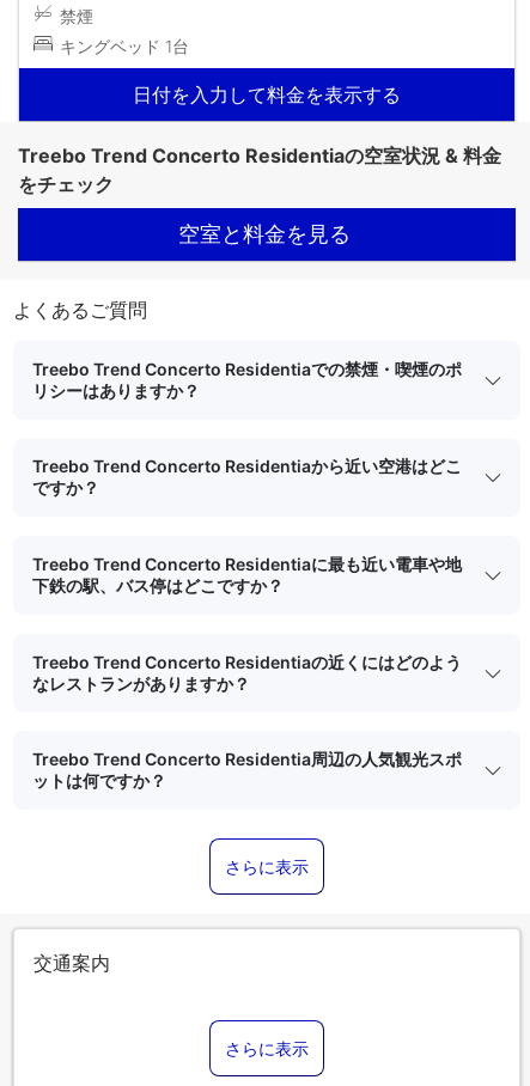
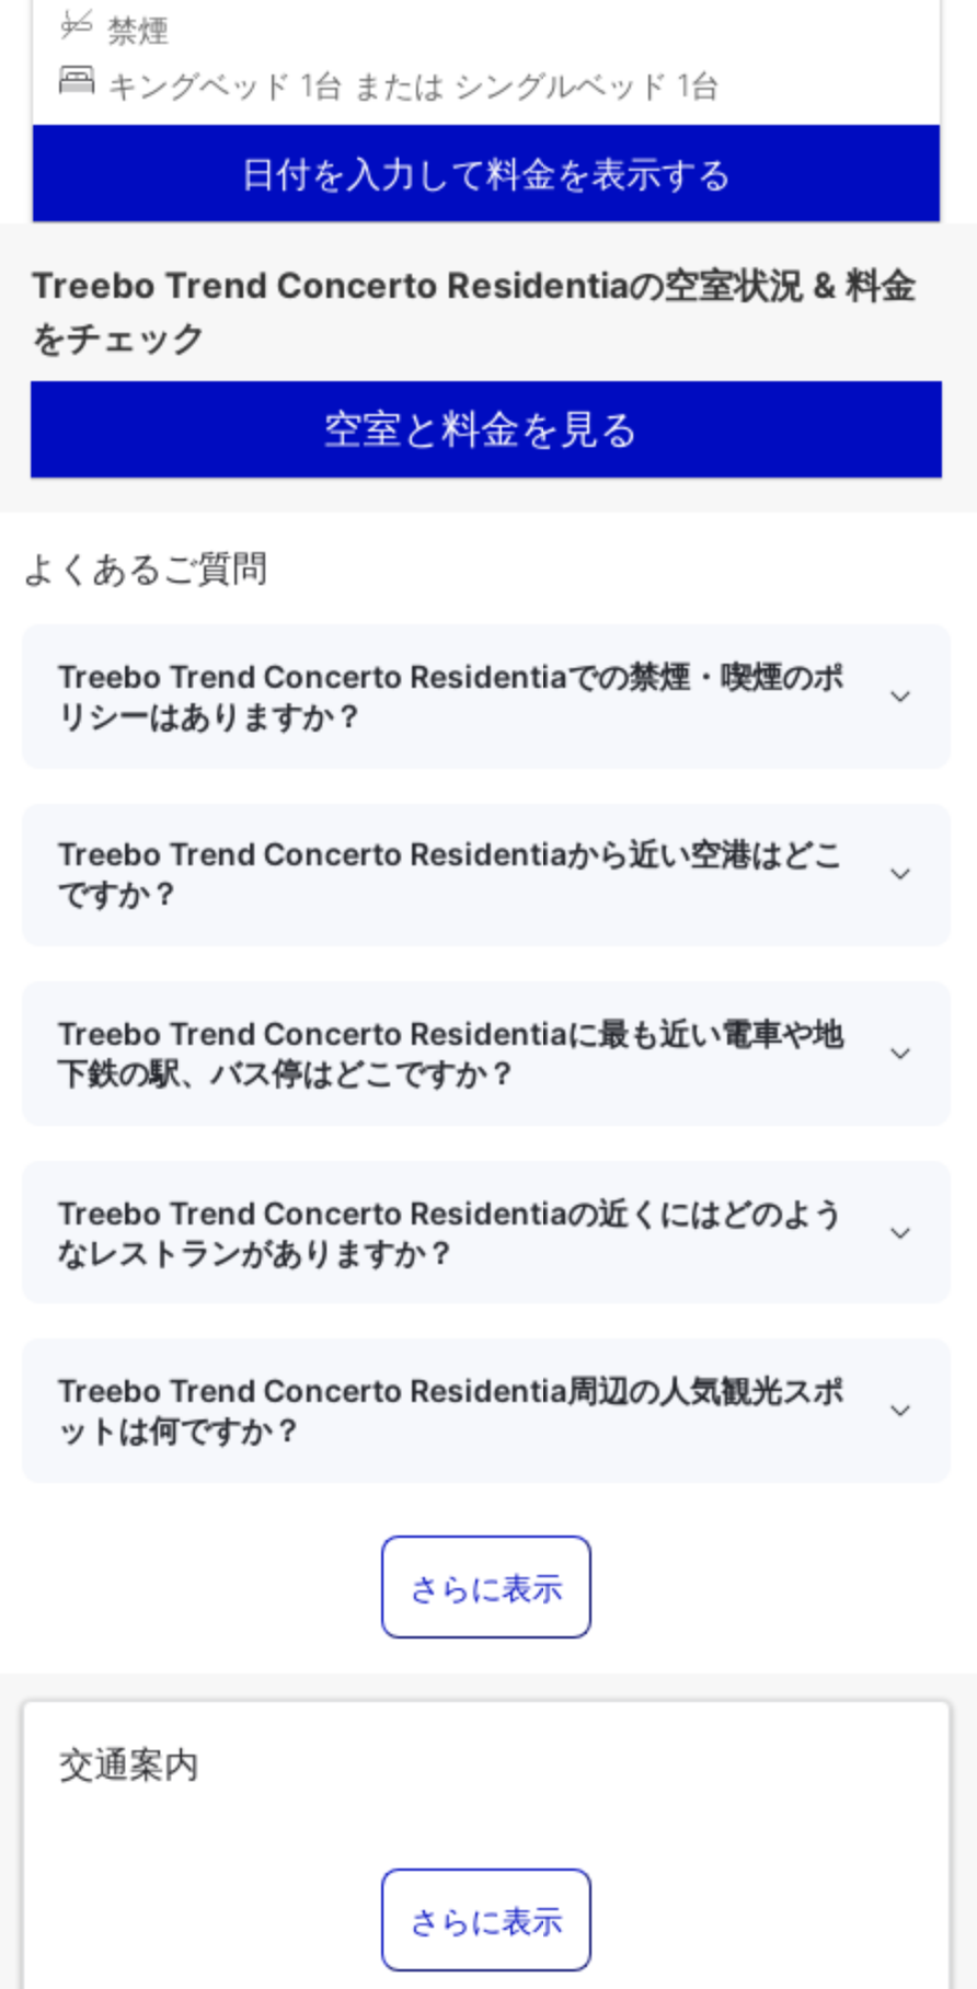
- キングベッド 1台
+ キングベッド 1台 または シングルベッド 1台
